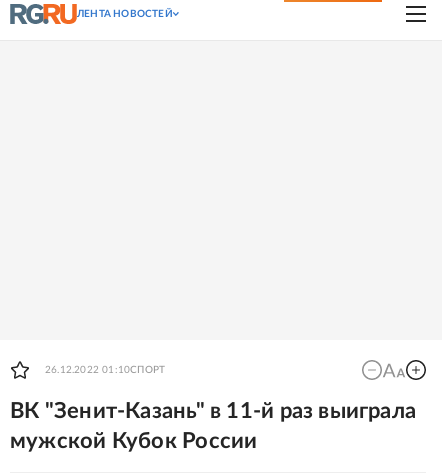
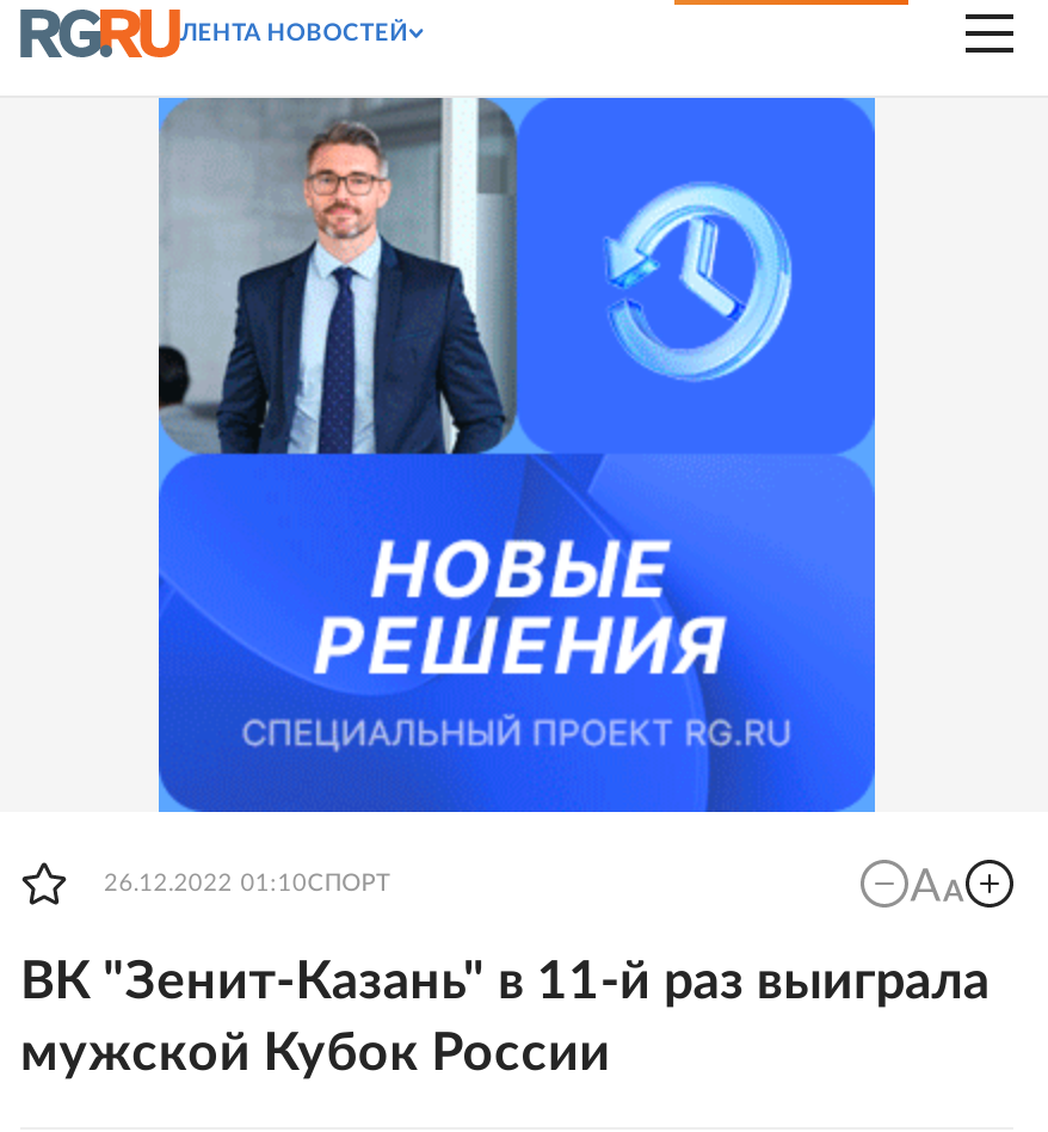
+ [image]
